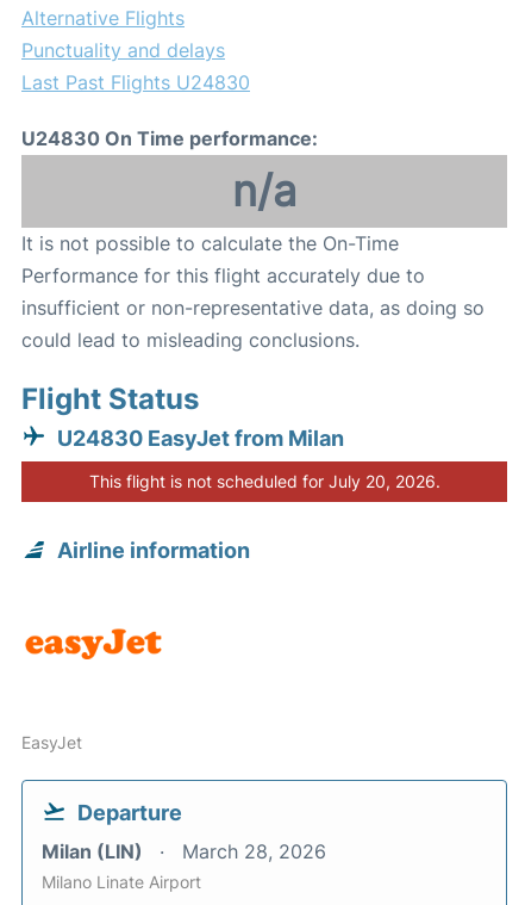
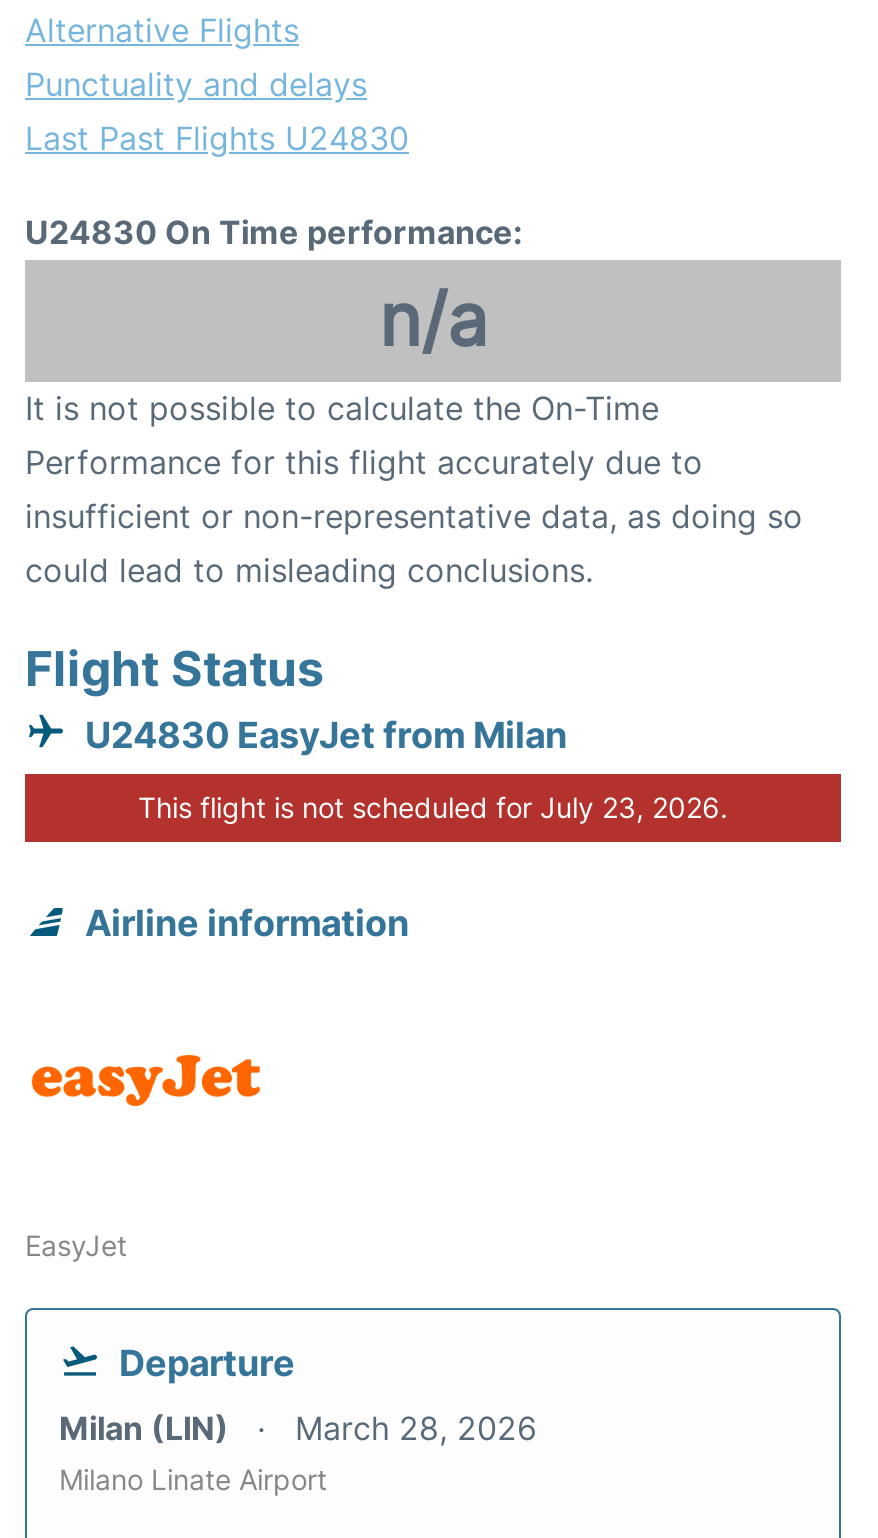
- This flight is not scheduled for July 20, 2026.
+ This flight is not scheduled for July 23, 2026.
